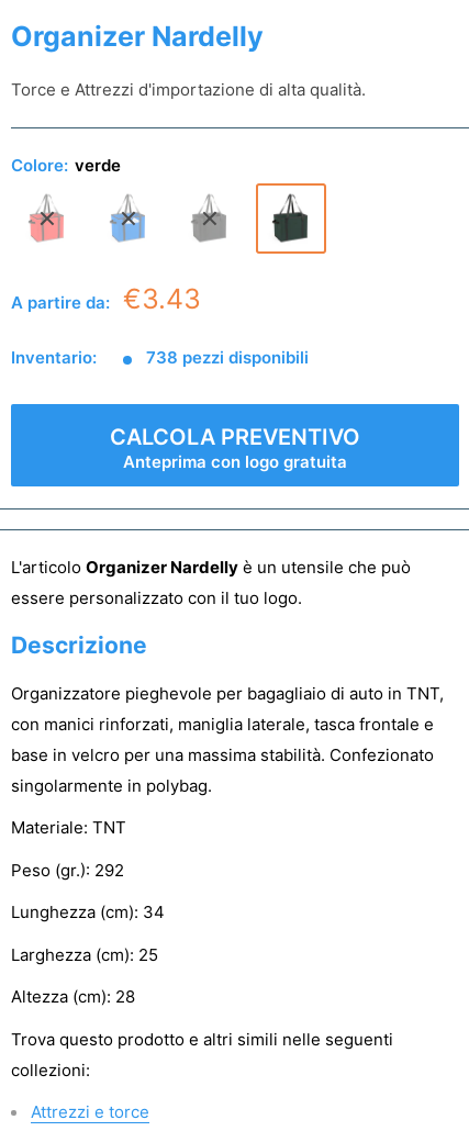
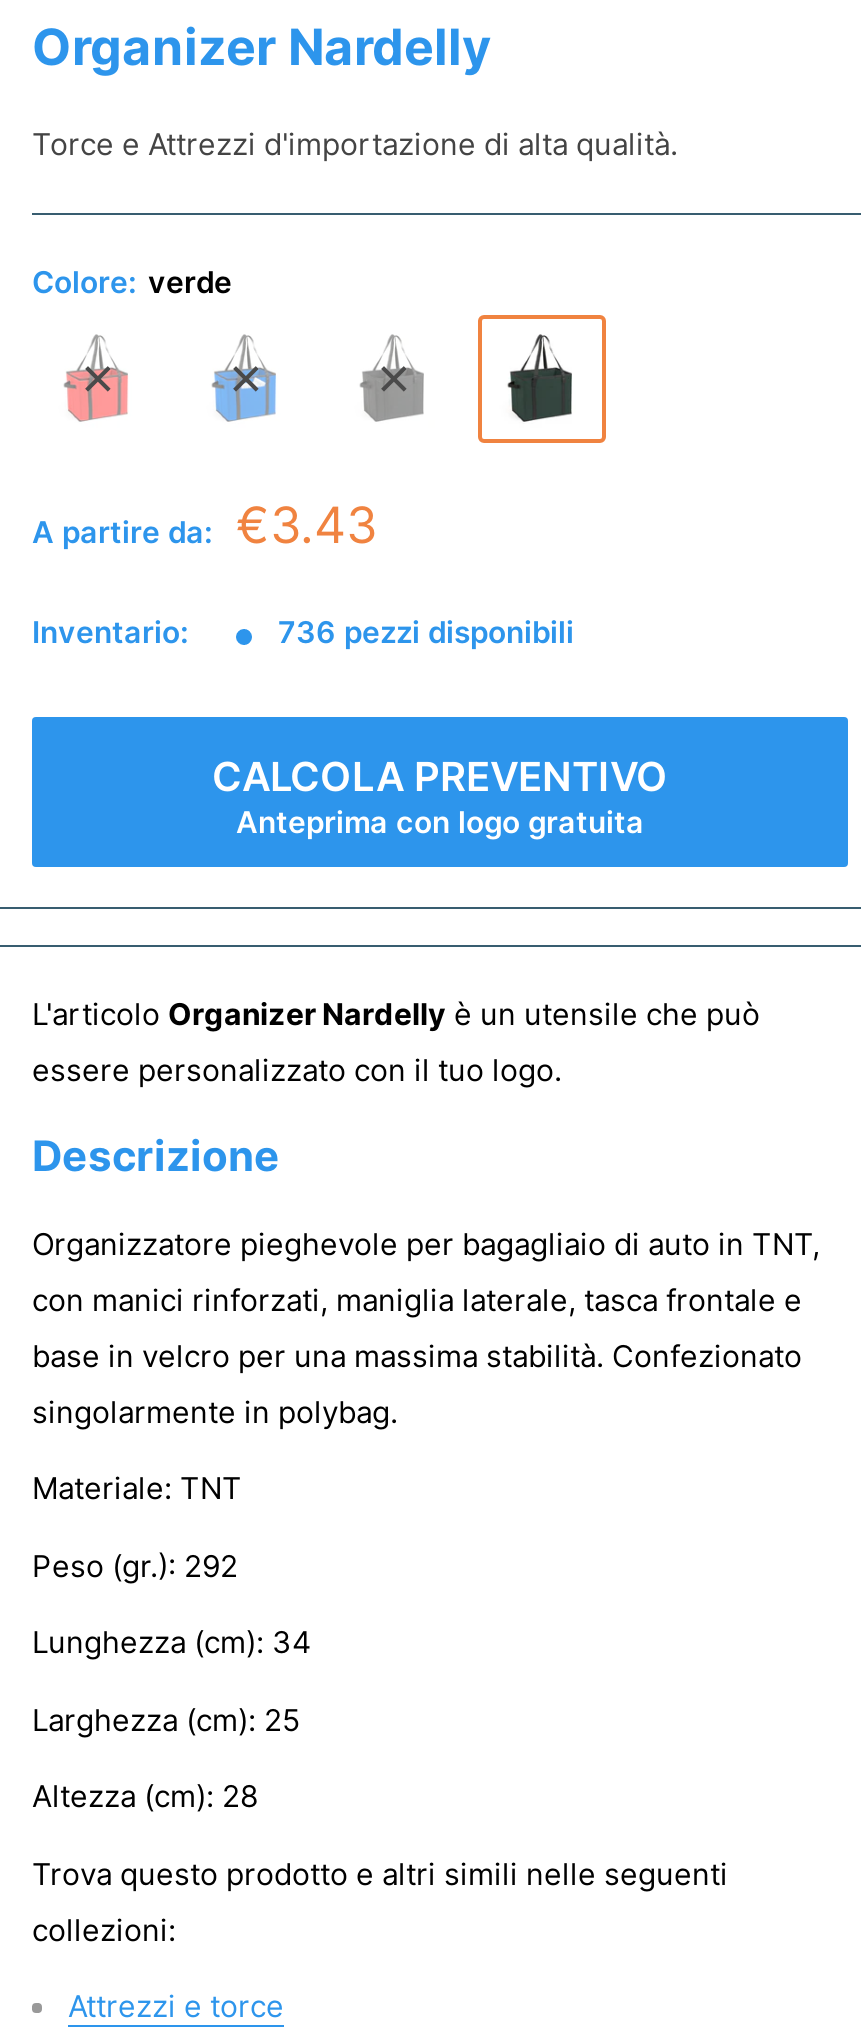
- 738 pezzi disponibili
+ 736 pezzi disponibili
